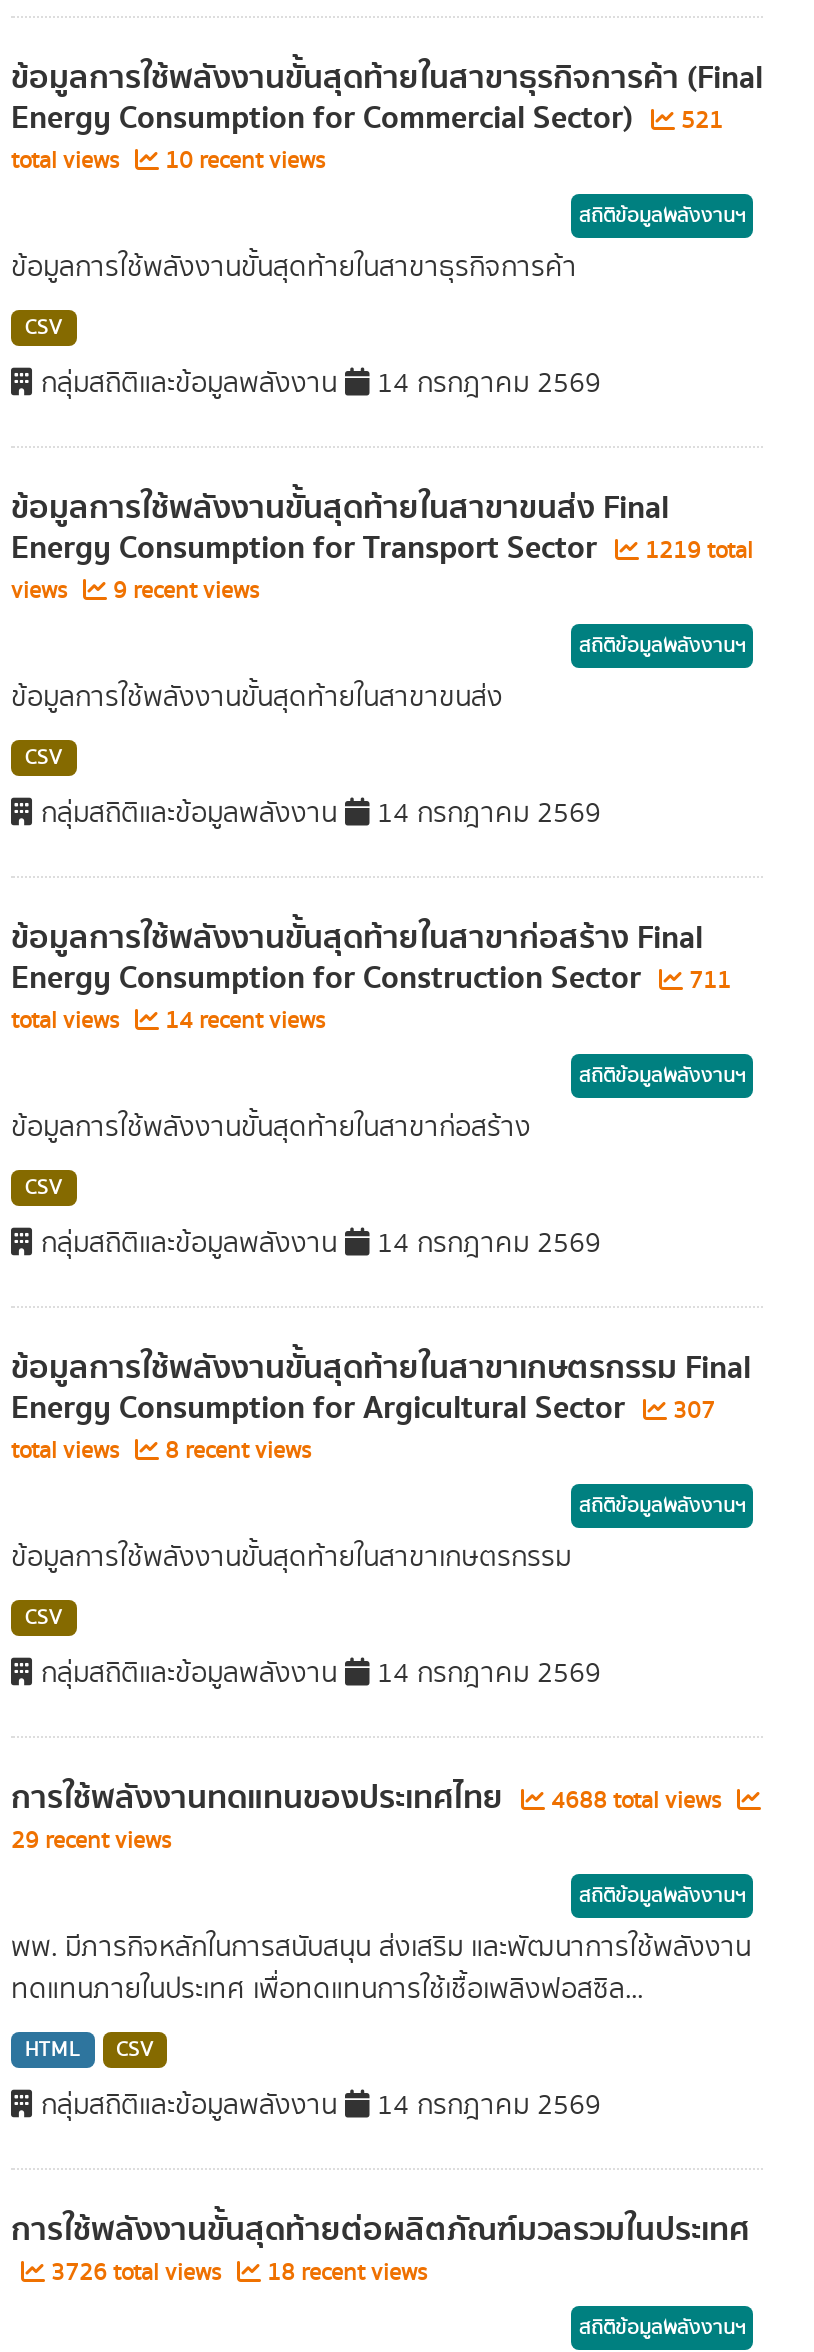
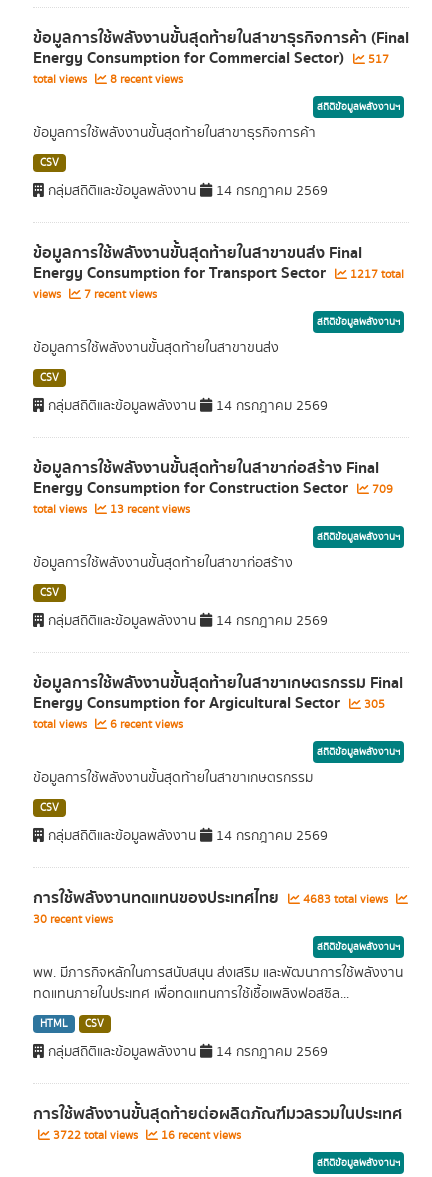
- Energy Consumption for Commercial Sector) 521
+ Energy Consumption for Commercial Sector) 517

- total views 10 recent views
+ total views 8 recent views

- Energy Consumption for Transport Sector 1219 total
+ Energy Consumption for Transport Sector 1217 total

- views 9 recent views
+ views 7 recent views

- Energy Consumption for Construction Sector 711
+ Energy Consumption for Construction Sector 709

- total views 14 recent views
+ total views 13 recent views

- Energy Consumption for Argicultural Sector 307
+ Energy Consumption for Argicultural Sector 305

- total views 8 recent views
+ total views 6 recent views

- การใช้พลังงานทดแทนของประเทศไทย 4688 total views
+ การใช้พลังงานทดแทนของประเทศไทย 4683 total views

- 29 recent views
+ 30 recent views

- 3726 total views
+ 3722 total views

- 18 recent views
+ 16 recent views
